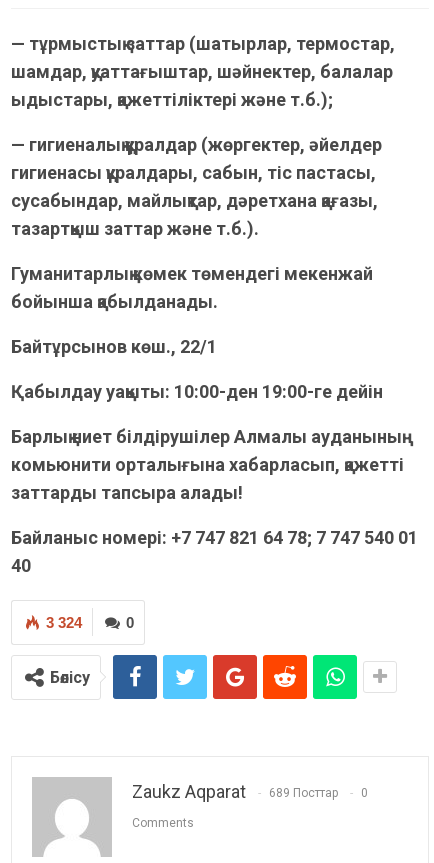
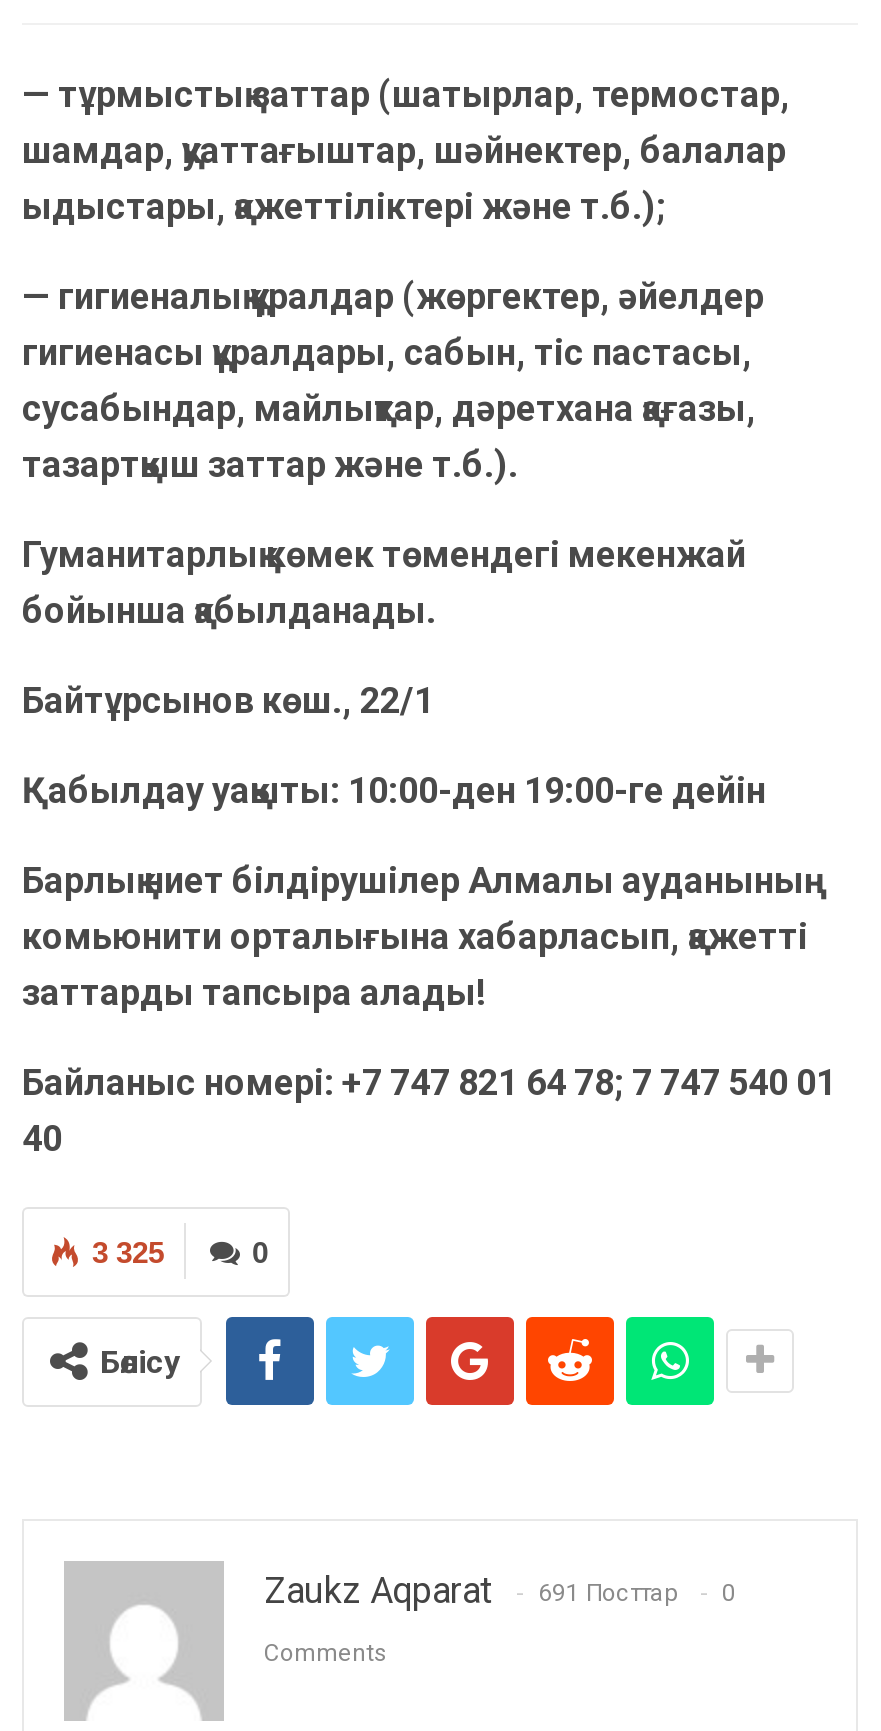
- 3 324
+ 3 325

- Zaukz Aqparat 689 Посттар 0
+ Zaukz Aqparat 691 Посттар 0
